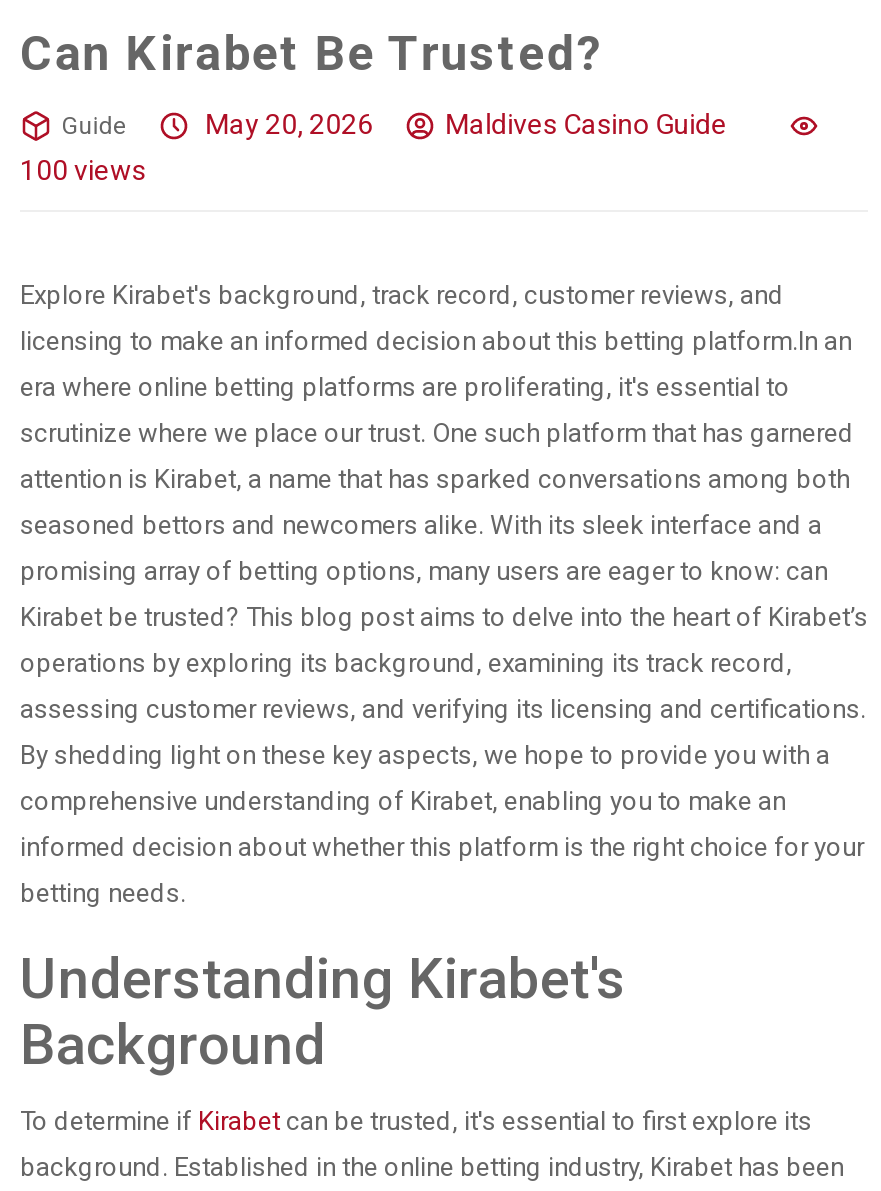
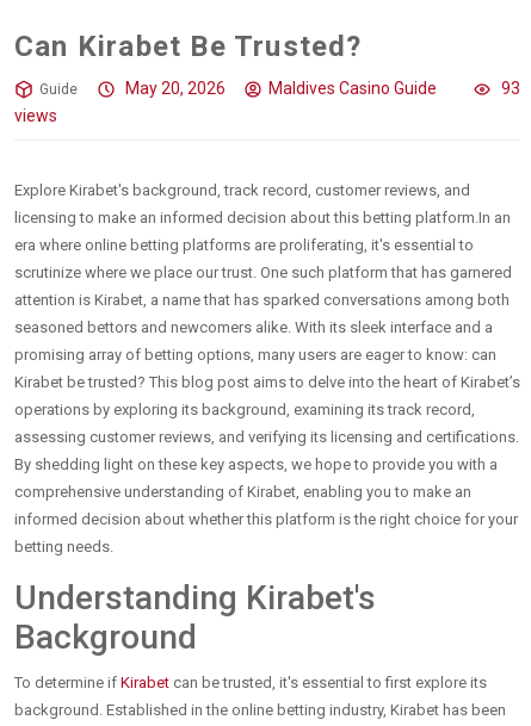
- 100 views
+ 93
+ views
